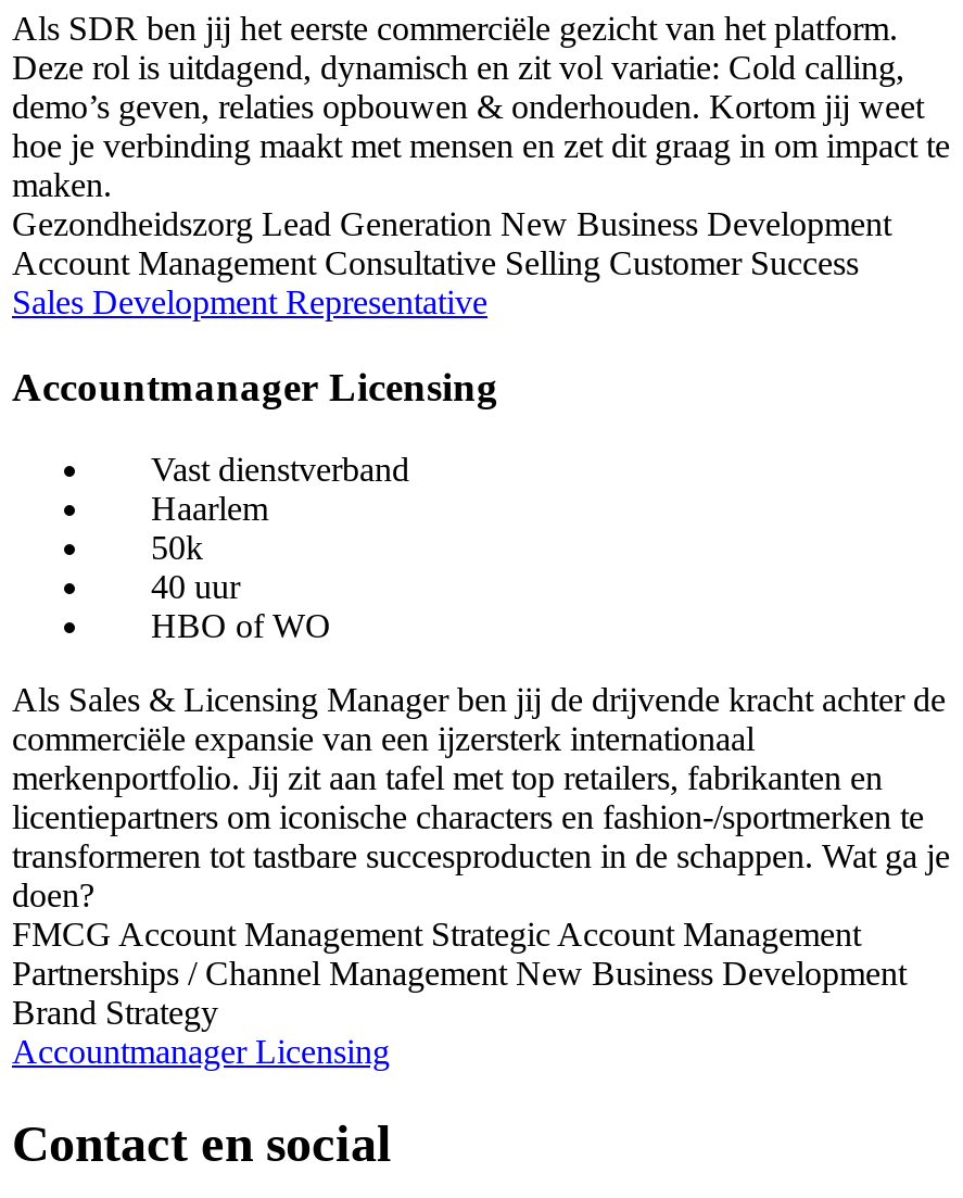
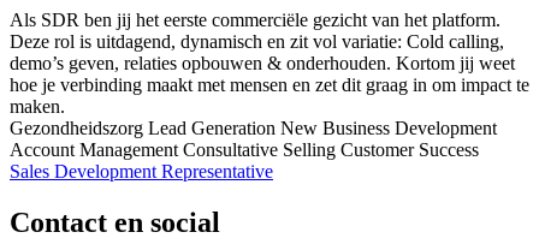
- Accountmanager Licensing
- Vast dienstverband
- Haarlem
- 50k
- 40 uur
- HBO of WO
- Als Sales & Licensing Manager ben jij de drijvende kracht achter de
- commerciële expansie van een ijzersterk internationaal
- merkenportfolio. Jij zit aan tafel met top retailers, fabrikanten en
- licentiepartners om iconische characters en fashion-/sportmerken te
- transformeren tot tastbare succesproducten in de schappen. Wat ga je
- doen?
- FMCG Account Management Strategic Account Management
- Partnerships / Channel Management New Business Development
- Brand Strategy
- Accountmanager Licensing
